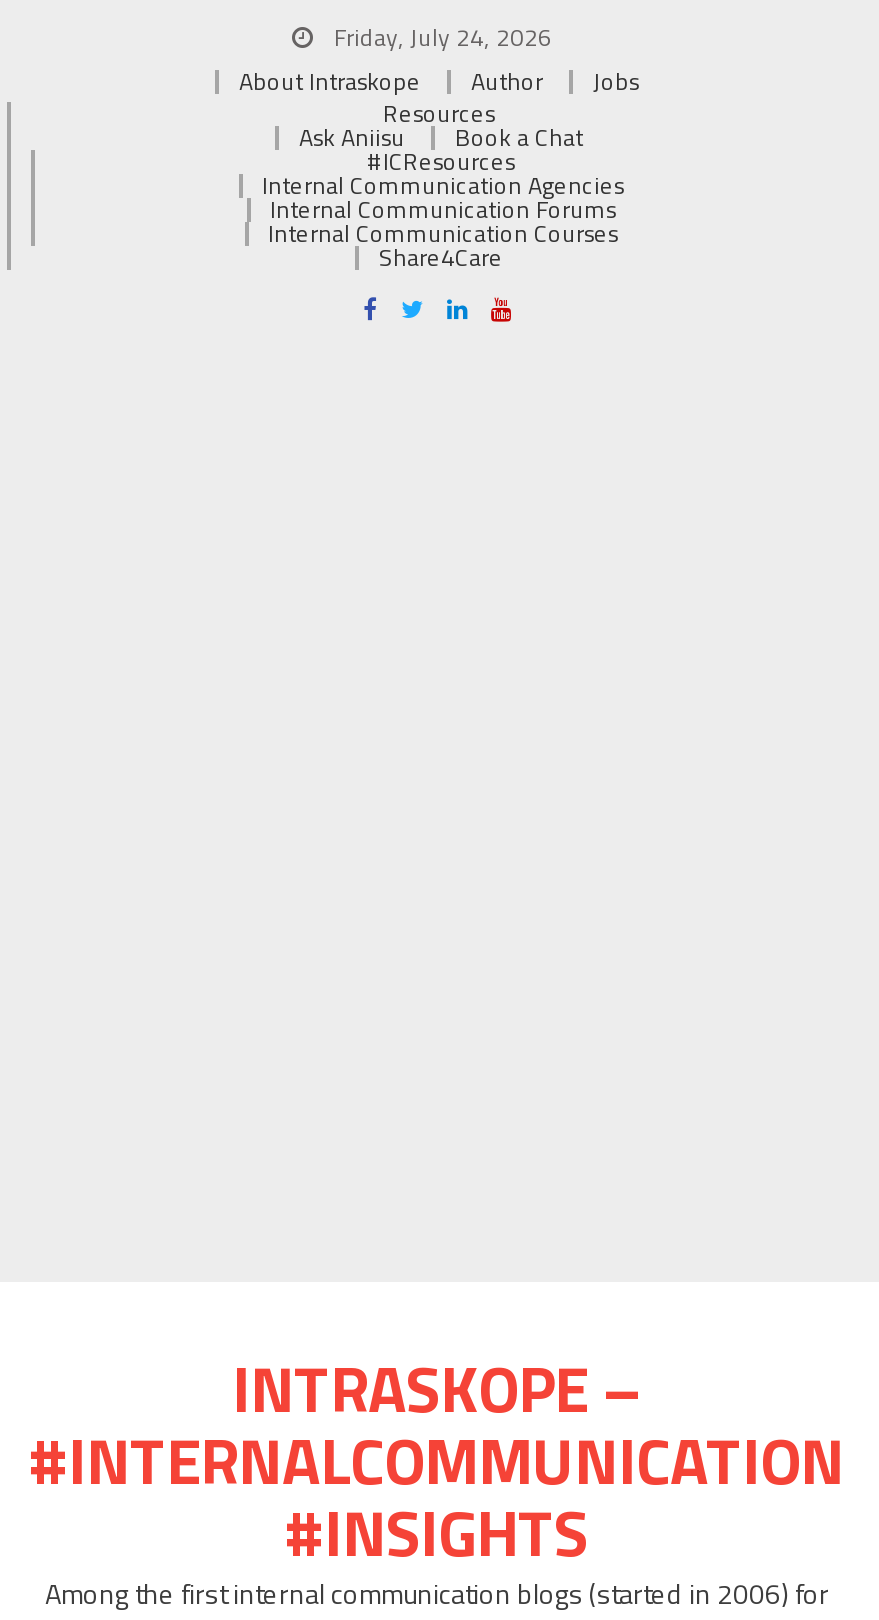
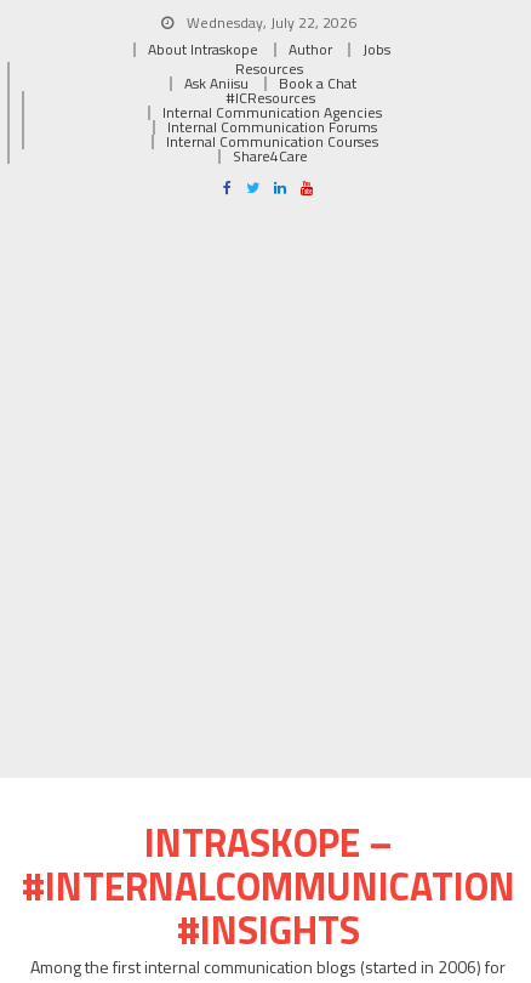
- Friday, July 24, 2026
+ Wednesday, July 22, 2026
